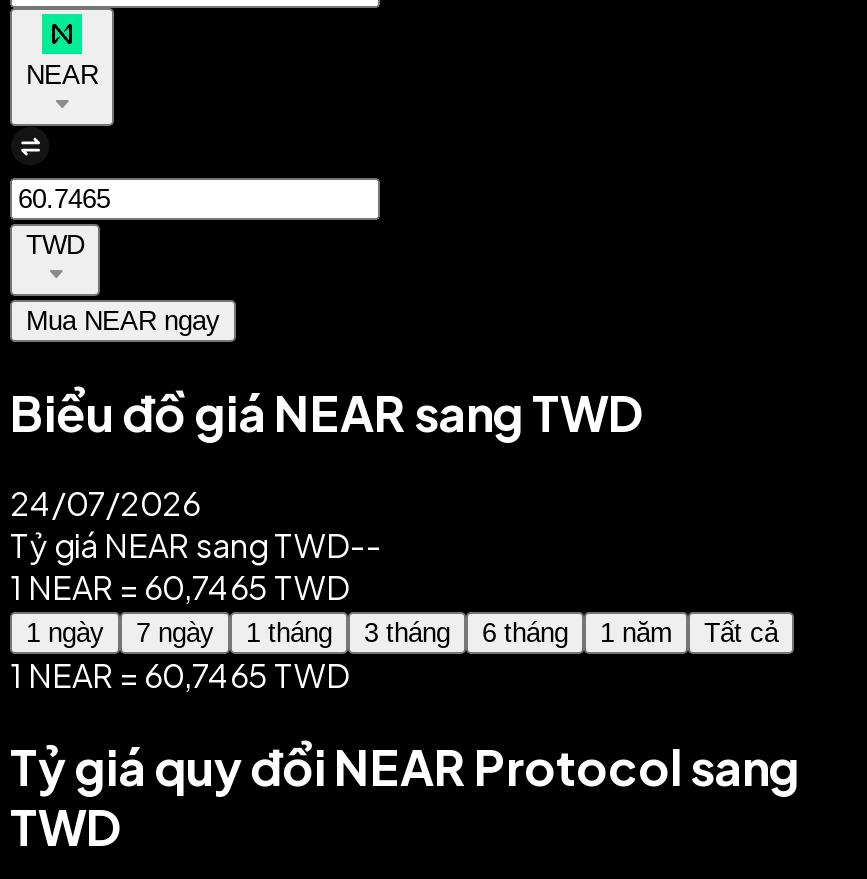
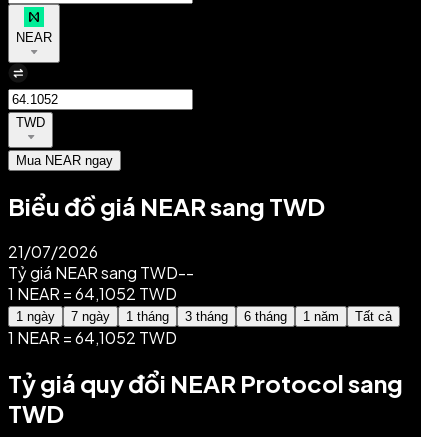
- 24/07/2026
+ 21/07/2026

- 1 NEAR = 60,7465 TWD
+ 1 NEAR = 64,1052 TWD

- 1 NEAR = 60,7465 TWD
+ 1 NEAR = 64,1052 TWD
